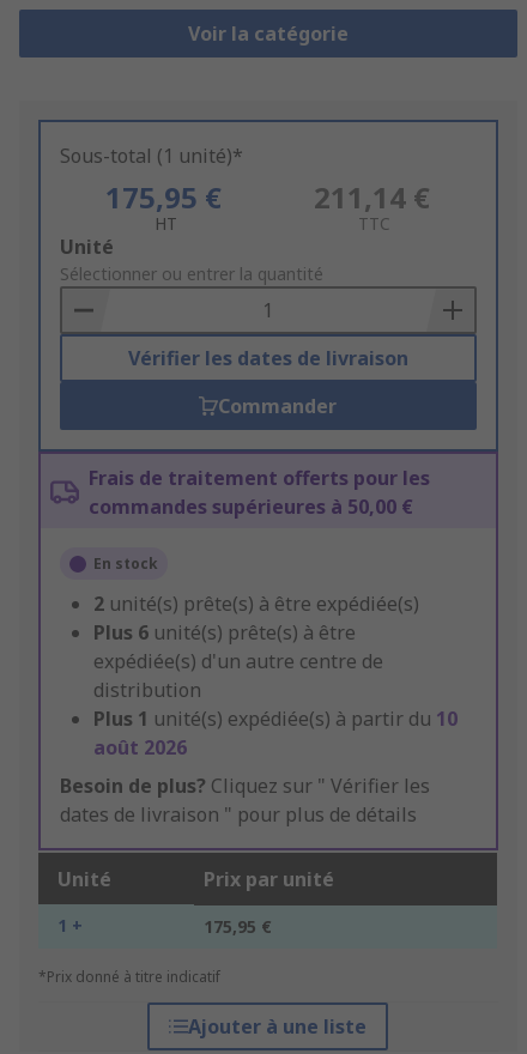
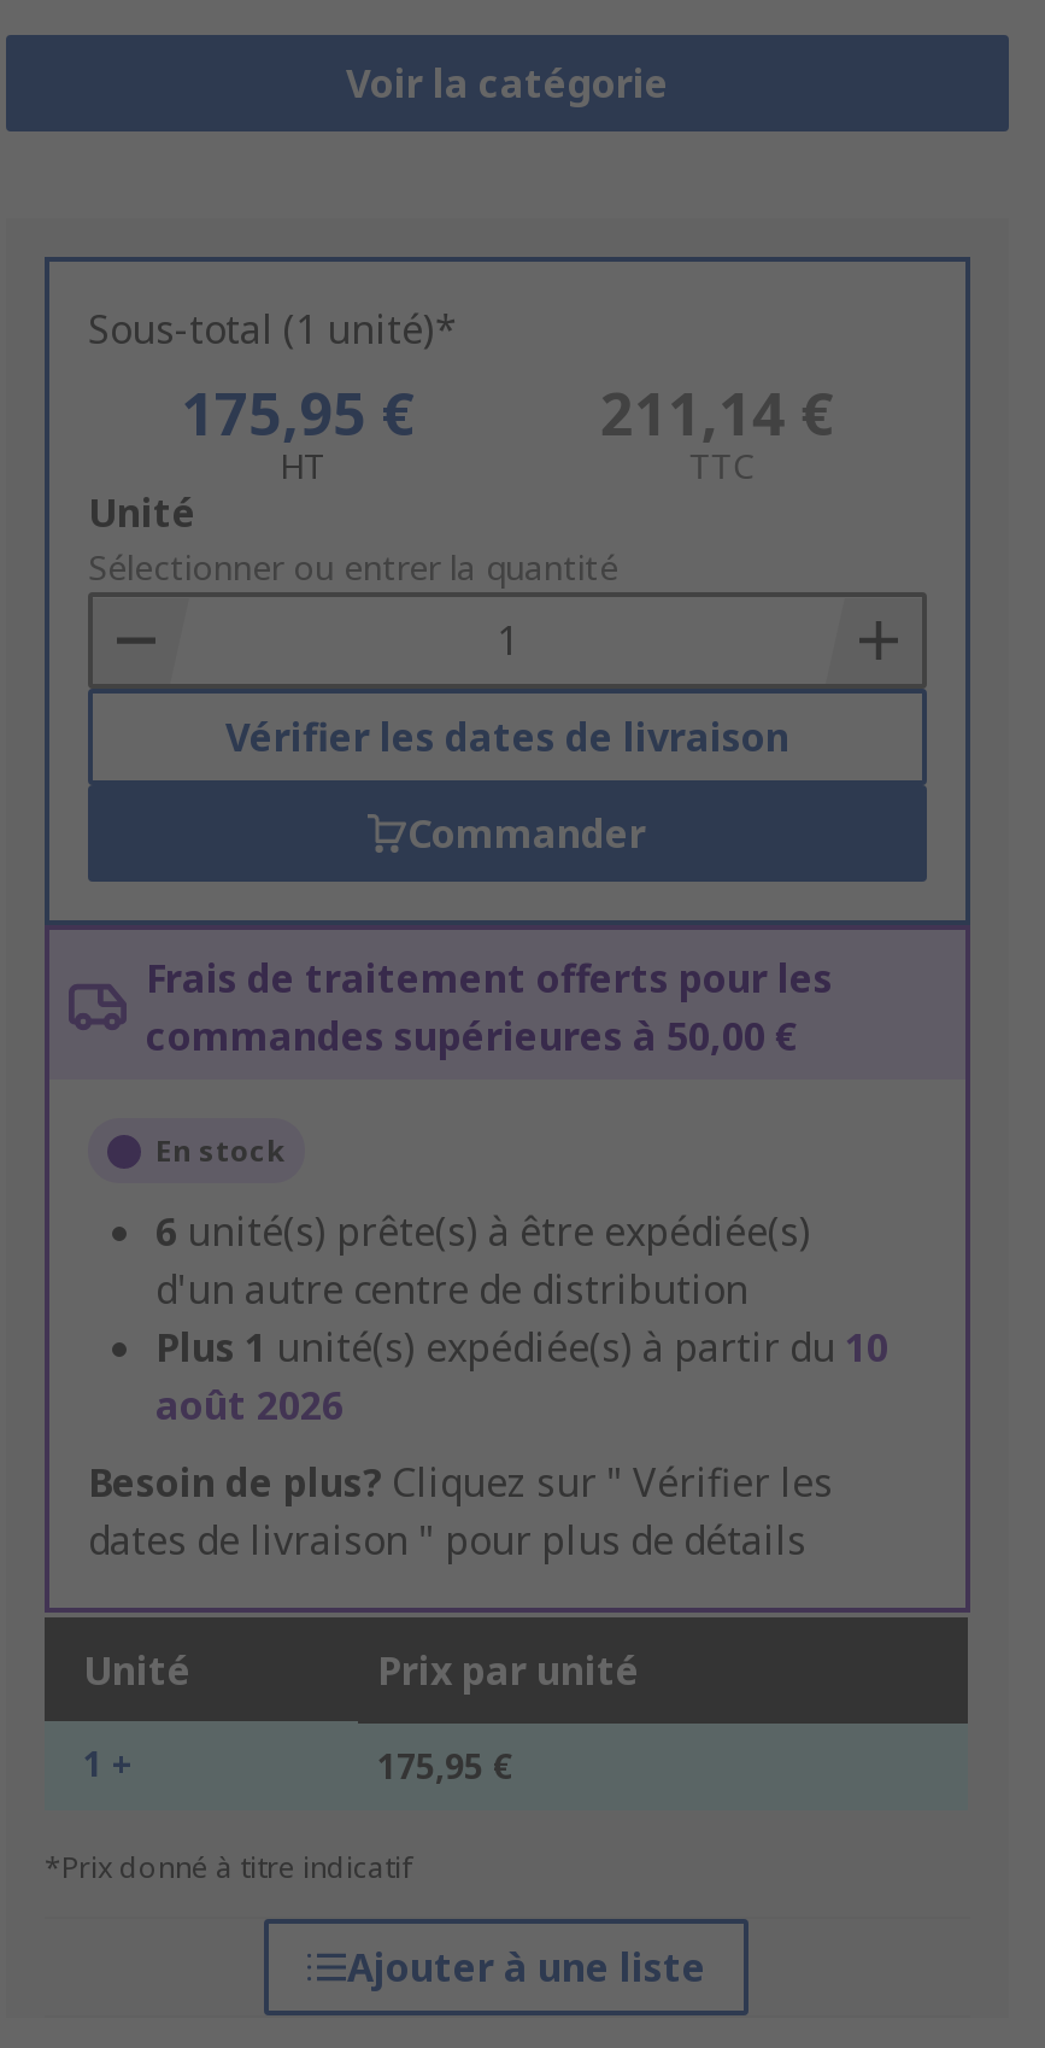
- 2 unité(s) prête(s) à être expédiée(s)
- Plus 6 unité(s) prête(s) à être
- expédiée(s) d'un autre centre de
- distribution
+ 6 unité(s) prête(s) à être expédiée(s)
+ d'un autre centre de distribution
